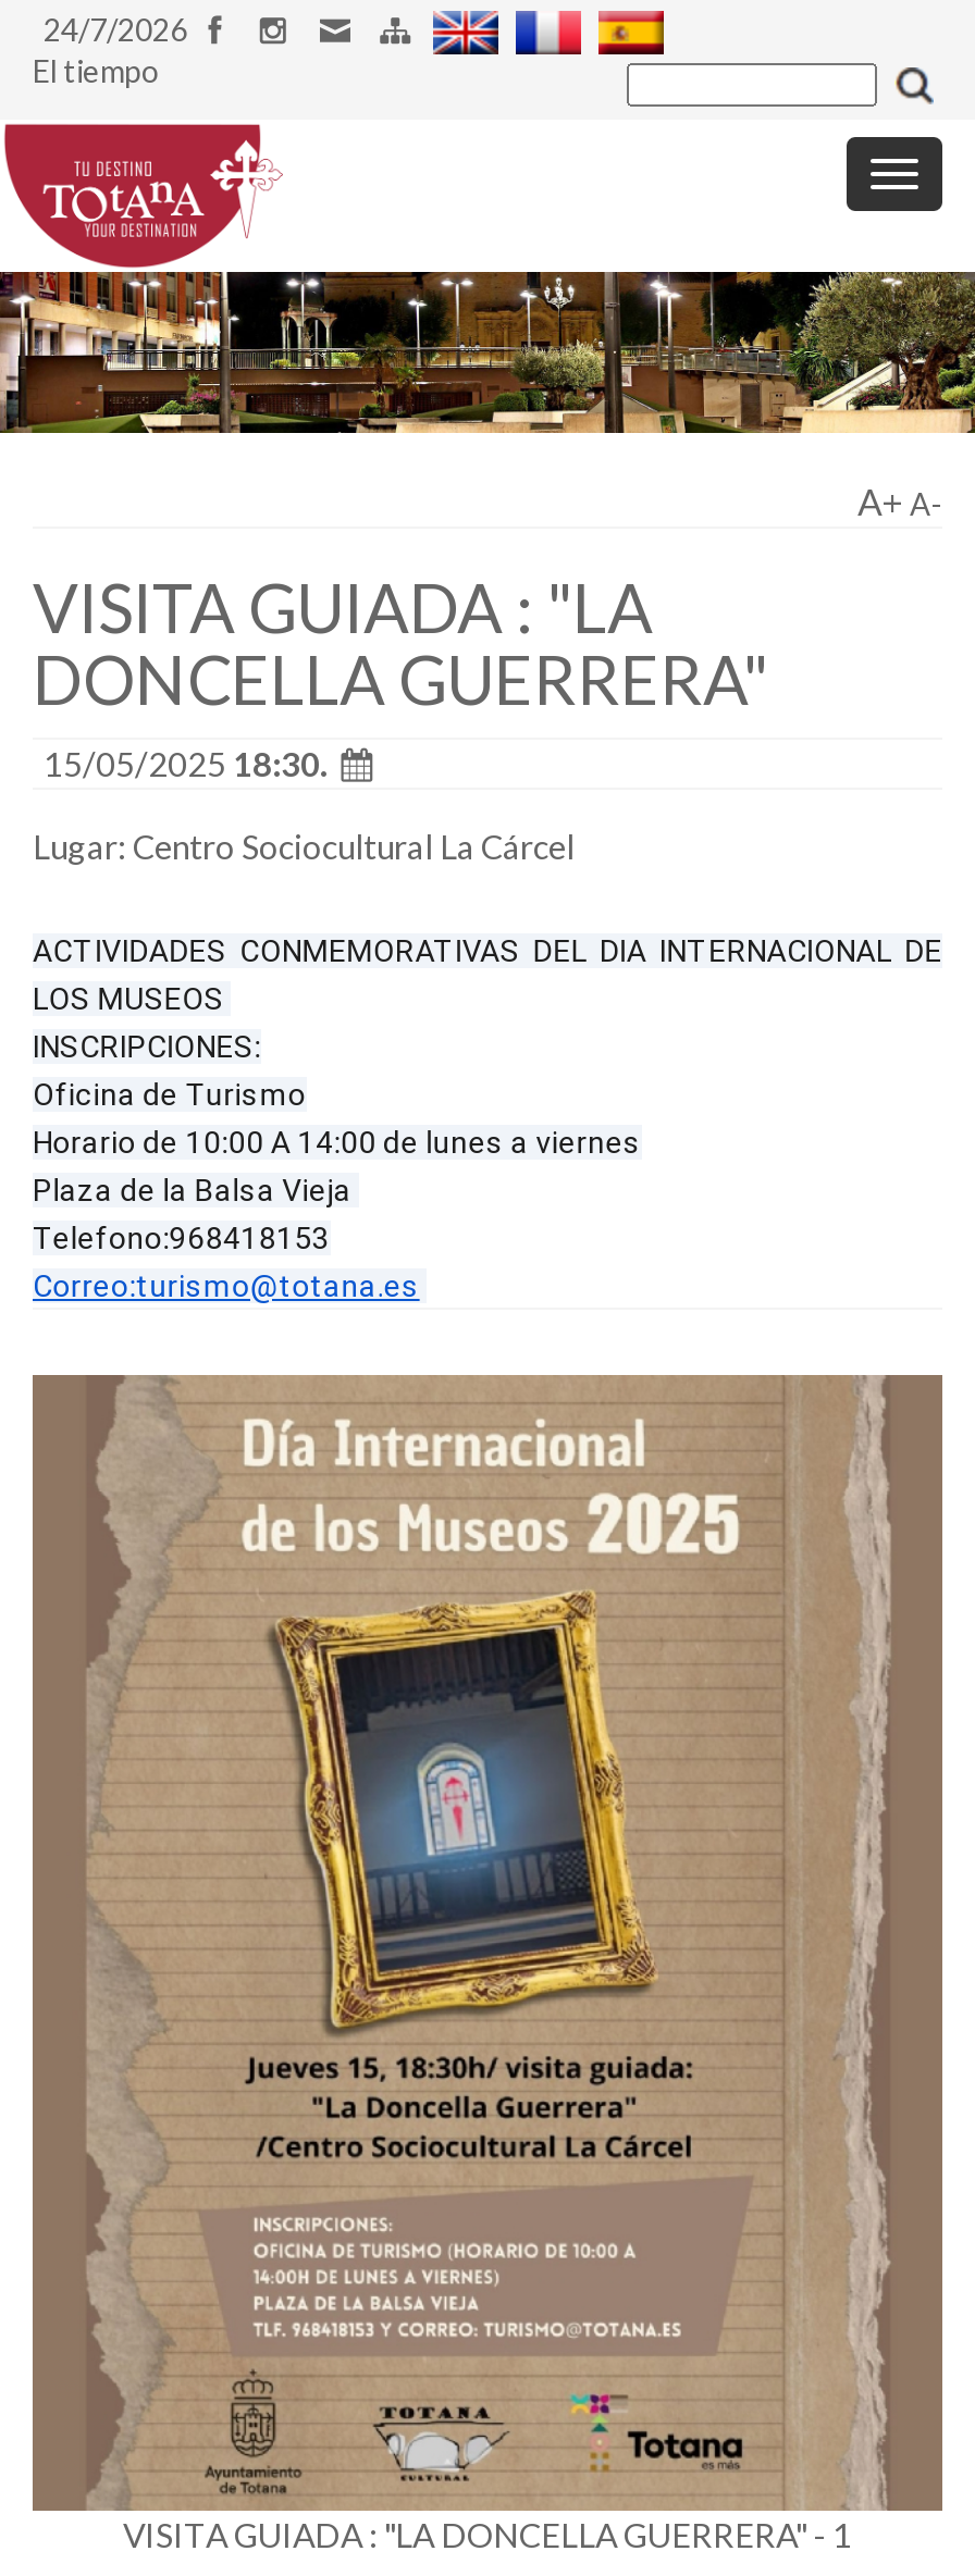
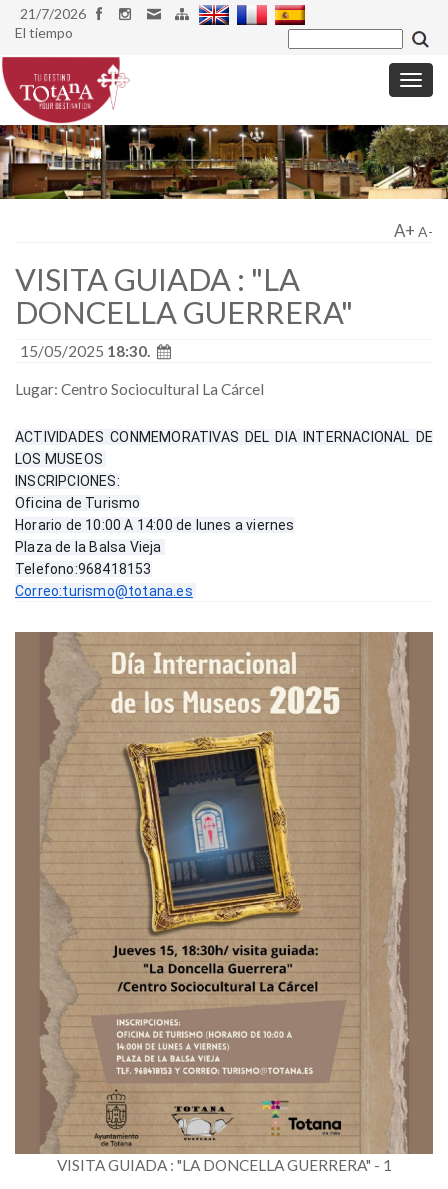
- 24/7/2026
+ 21/7/2026
